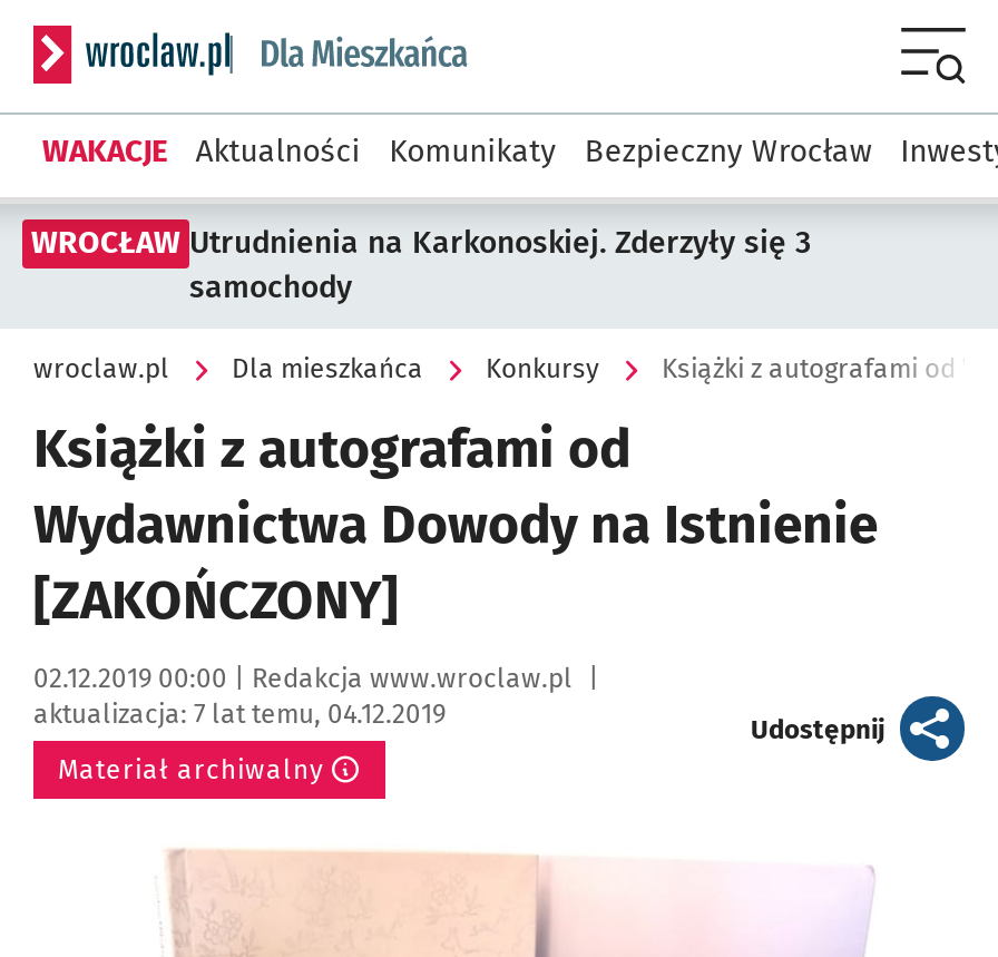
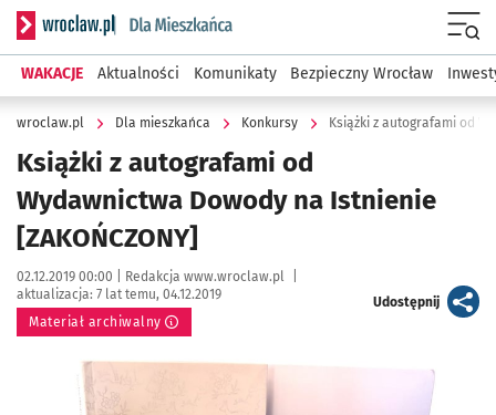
- WROCŁAW Utrudnienia na Karkonoskiej. Zderzyły się 3
- samochody
